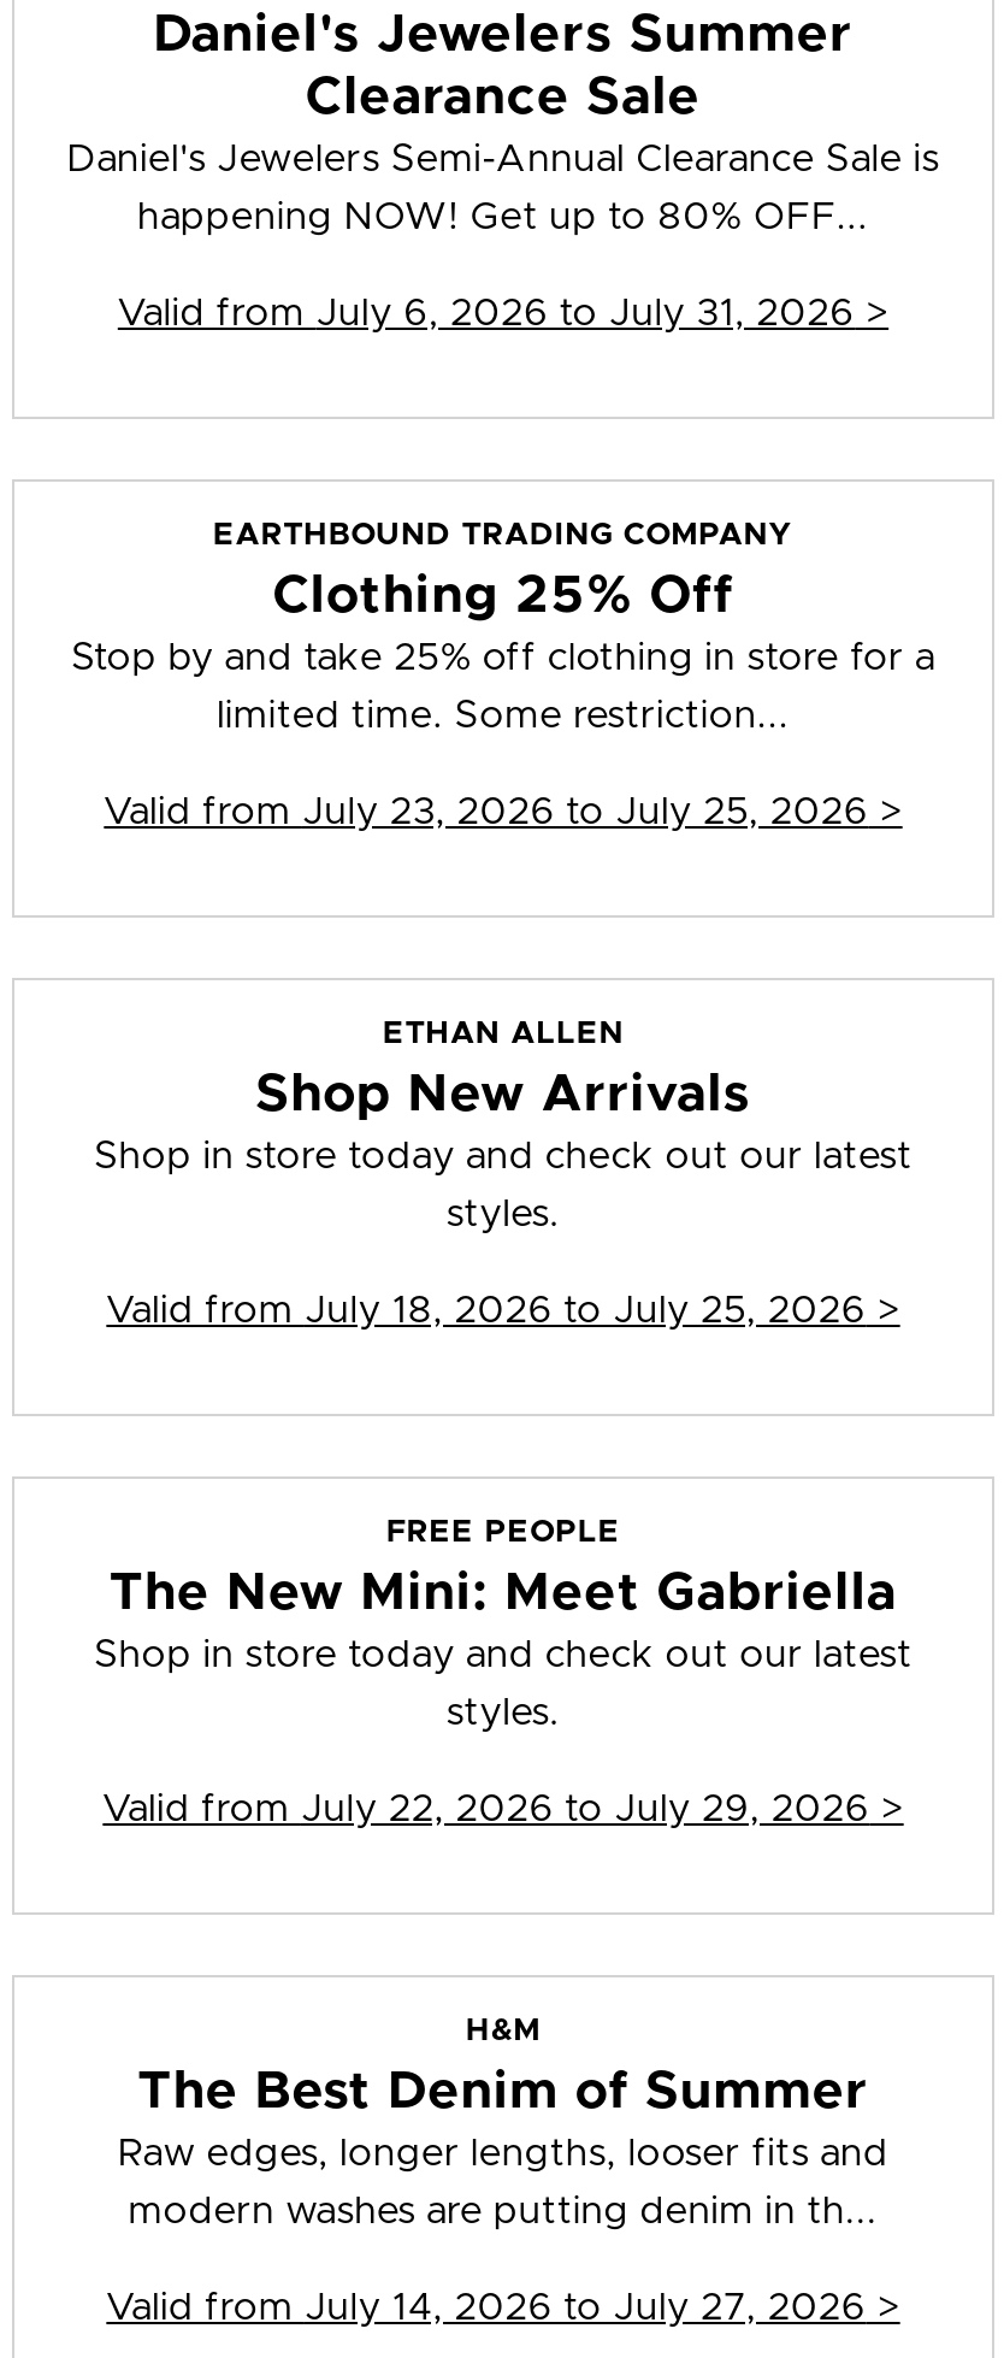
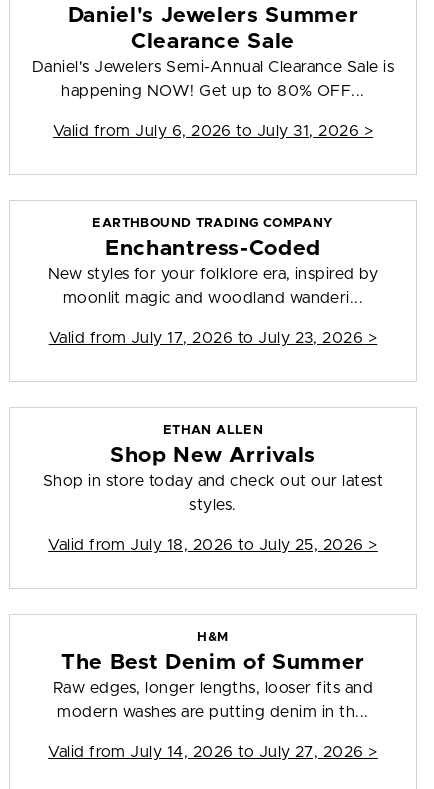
- Clothing 25% Off
- Stop by and take 25% off clothing in store for a
+ Enchantress-Coded
+ New styles for your folklore era, inspired by

- limited time. Some restriction...
+ moonlit magic and woodland wanderi...

- Valid from July 23, 2026 to July 25, 2026 >
+ Valid from July 17, 2026 to July 23, 2026 >

- FREE PEOPLE
- The New Mini: Meet Gabriella
- Shop in store today and check out our latest
- styles.
- Valid from July 22, 2026 to July 29, 2026 >
